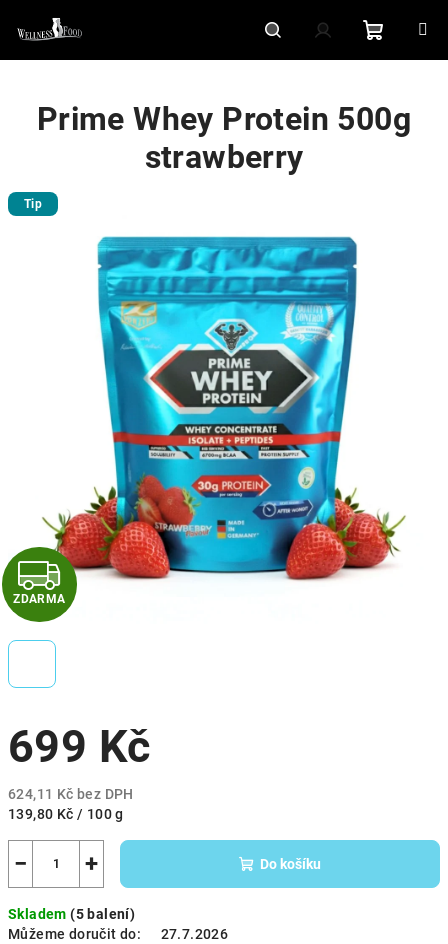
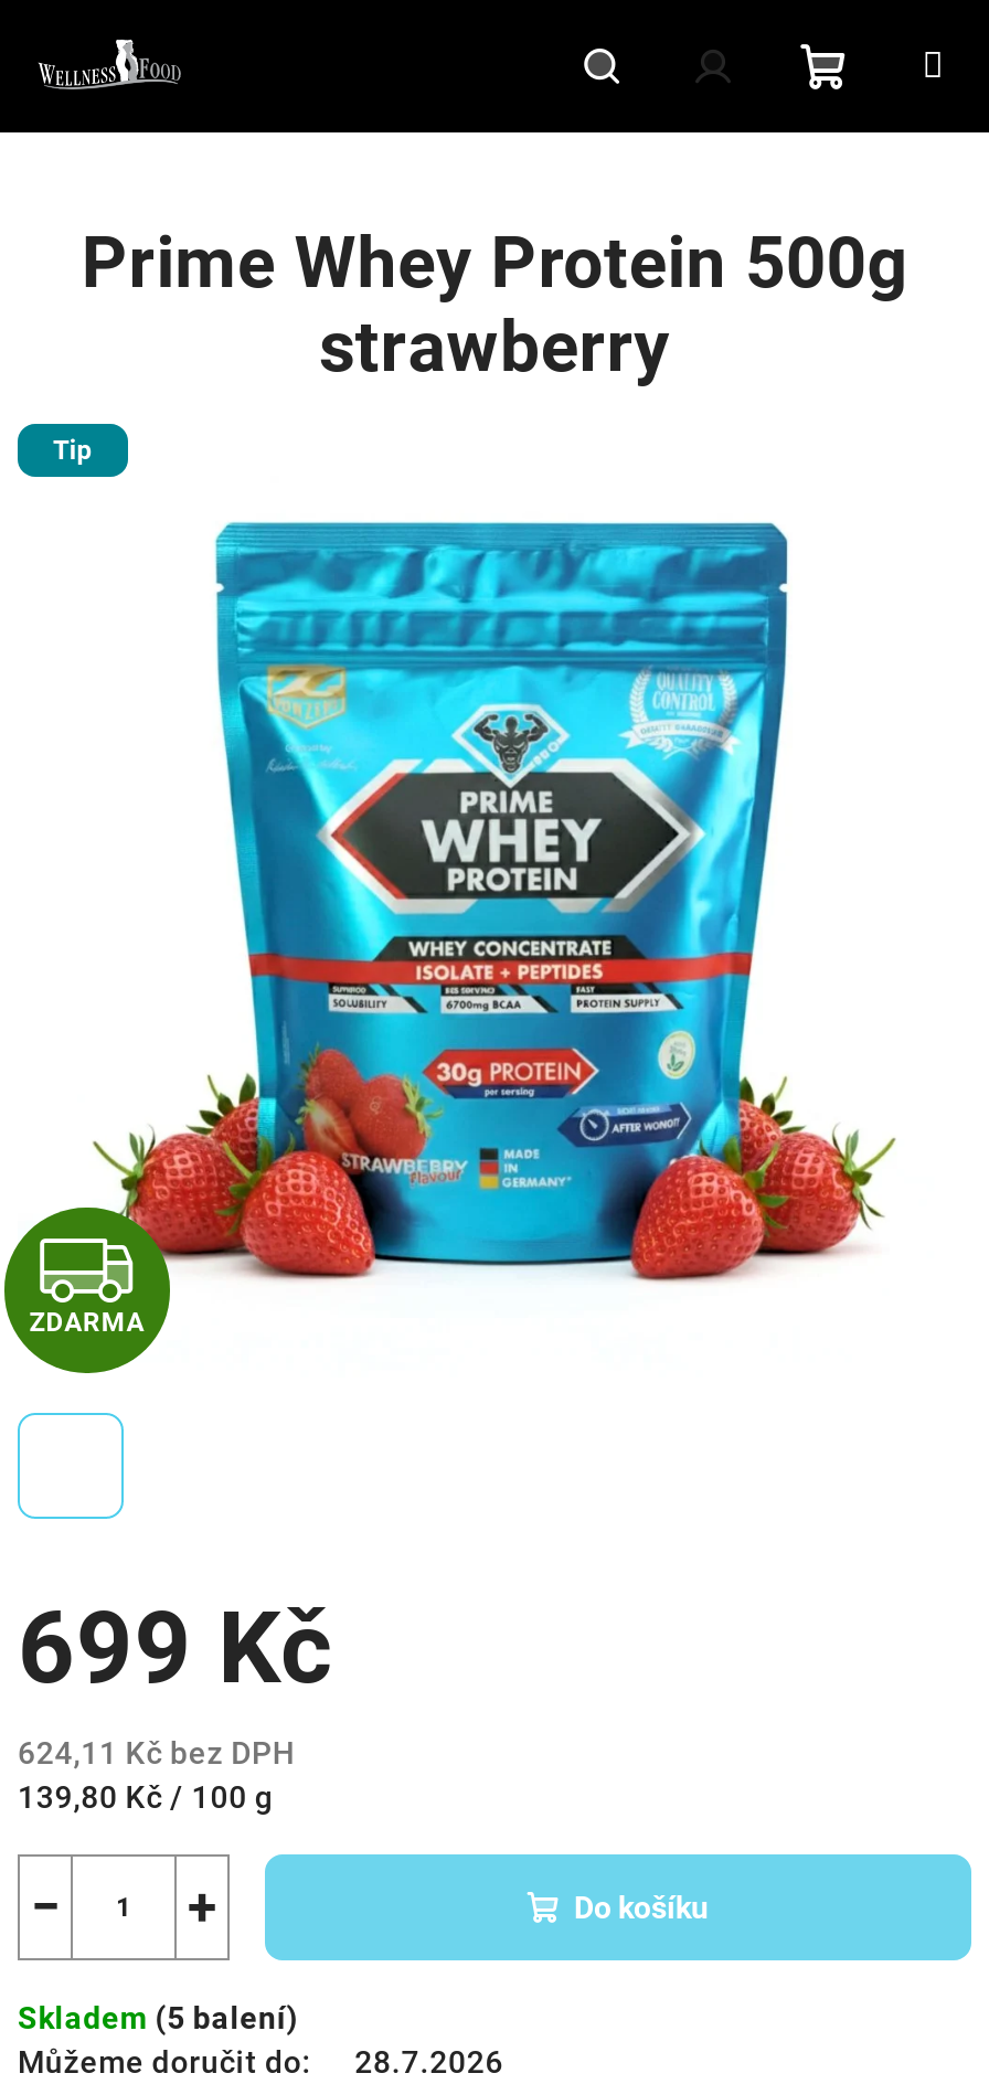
- Můžeme doručit do: 27.7.2026
+ Můžeme doručit do: 28.7.2026
